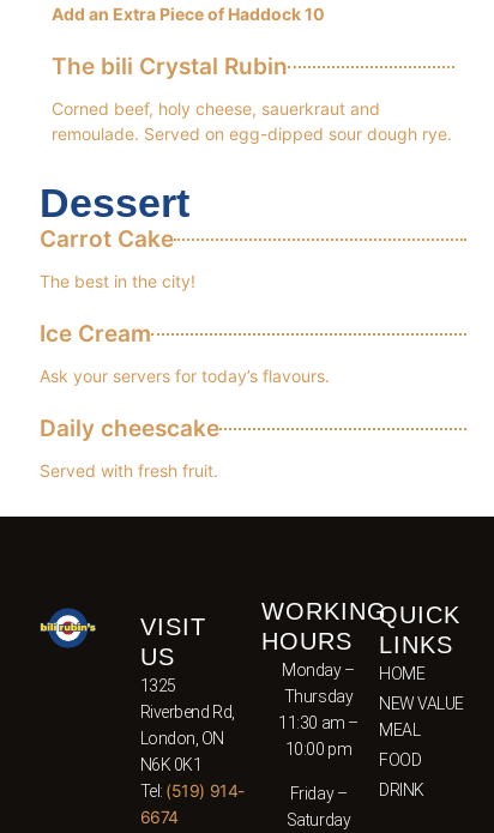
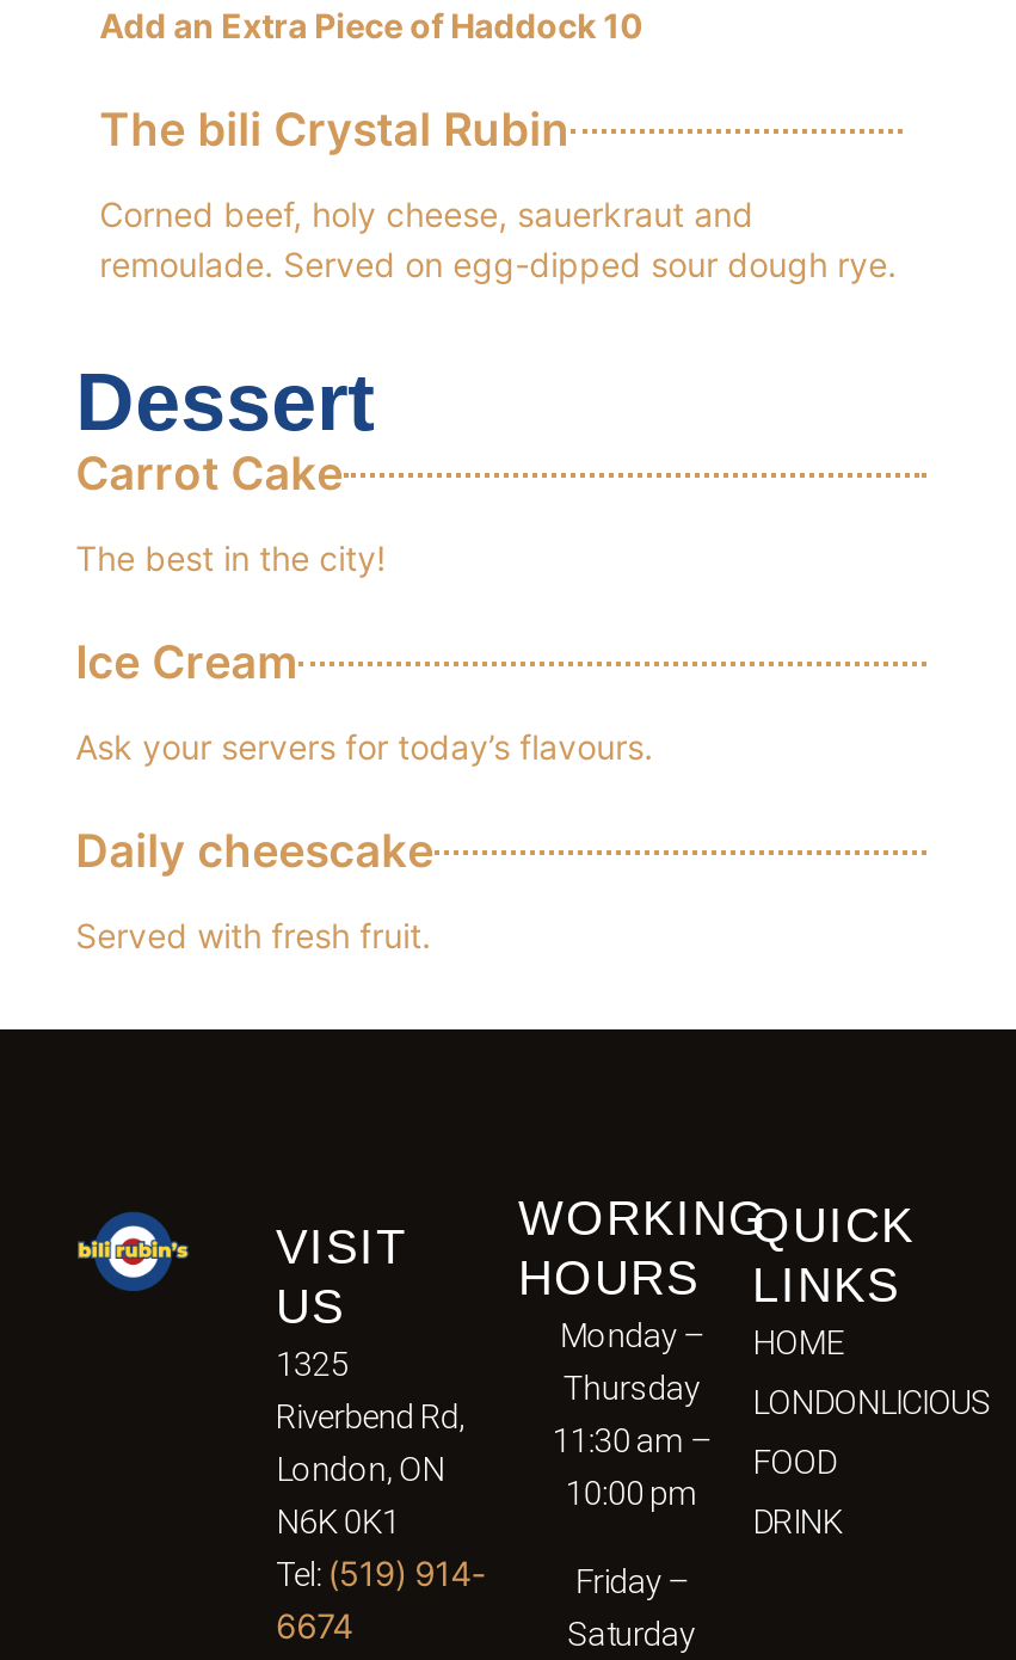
- NEW VALUE
- MEAL
+ LONDONLICIOUS

moved up: FOOD | DRINK
